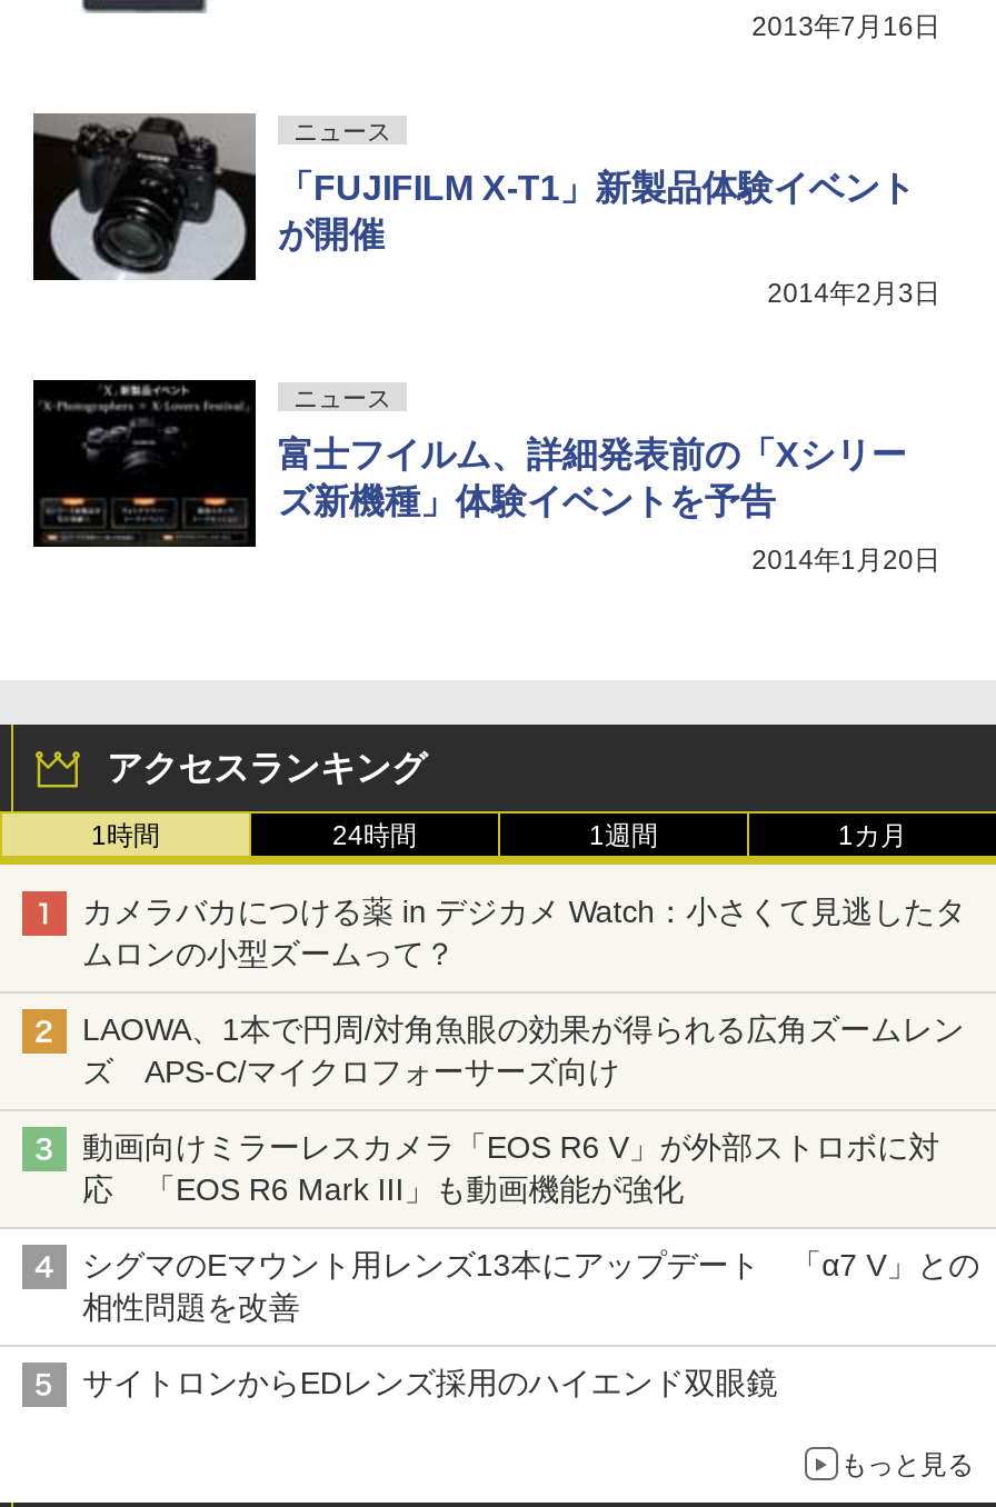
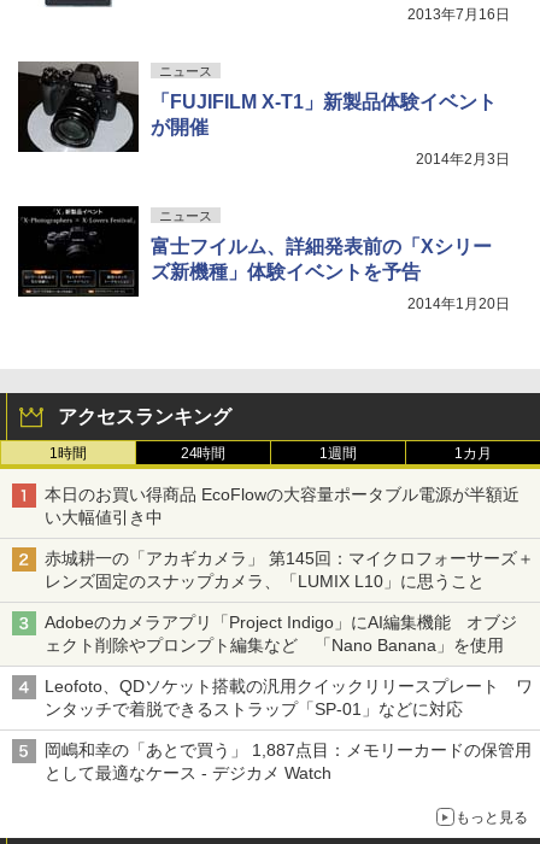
- カメラバカにつける薬 in デジカメ Watch：小さくて見逃したタ
- ムロンの小型ズームって？
+ 本日のお買い得商品 EcoFlowの大容量ポータブル電源が半額近
+ い大幅値引き中

- LAOWA、1本で円周/対角魚眼の効果が得られる広角ズームレン
- ズ APS-C/マイクロフォーサーズ向け
+ 赤城耕一の「アカギカメラ」 第145回：マイクロフォーサーズ＋
+ レンズ固定のスナップカメラ、「LUMIX L10」に思うこと

- 動画向けミラーレスカメラ「EOS R6 V」が外部ストロボに対
- 応 「EOS R6 Mark III」も動画機能が強化
+ Adobeのカメラアプリ「Project Indigo」にAI編集機能 オブジ
+ ェクト削除やプロンプト編集など 「Nano Banana」を使用

- シグマのEマウント用レンズ13本にアップデート 「α7 V」との
- 相性問題を改善
+ Leofoto、QDソケット搭載の汎用クイックリリースプレート ワ
+ ンタッチで着脱できるストラップ「SP-01」などに対応

- サイトロンからEDレンズ採用のハイエンド双眼鏡
+ 岡嶋和幸の「あとで買う」 1,887点目：メモリーカードの保管用
+ として最適なケース - デジカメ Watch
